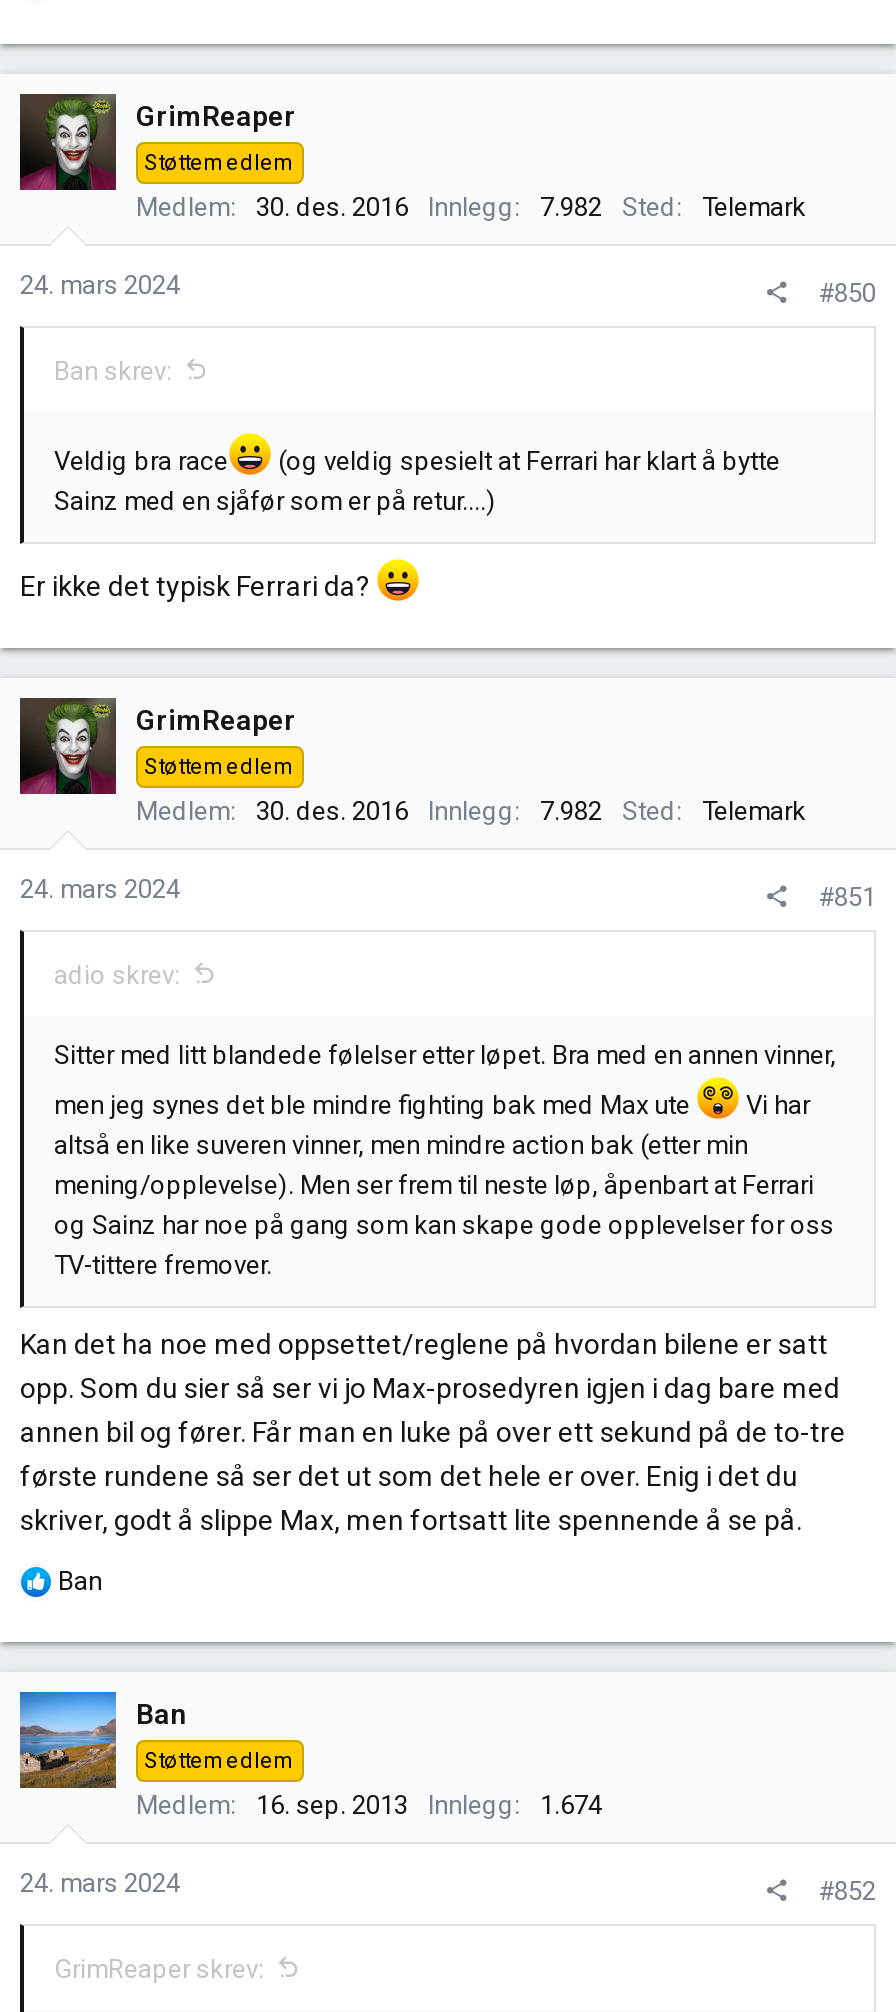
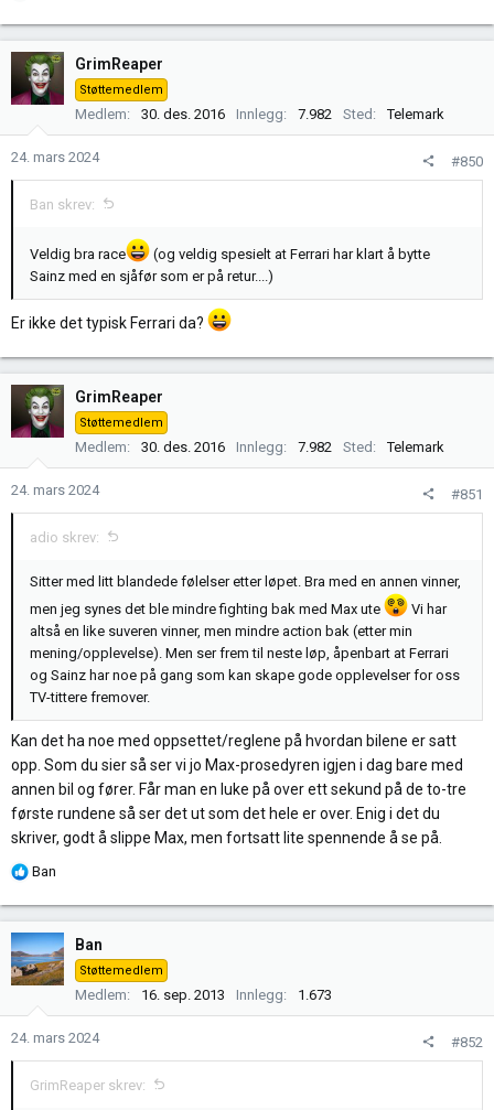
- Medlem 16. sep. 2013 Innlegg 1.674
+ Medlem 16. sep. 2013 Innlegg 1.673
